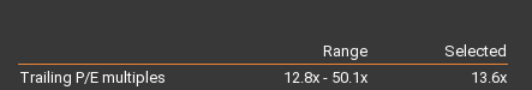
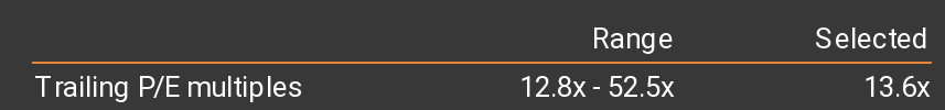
- 12.8x - 50.1x
+ 12.8x - 52.5x
